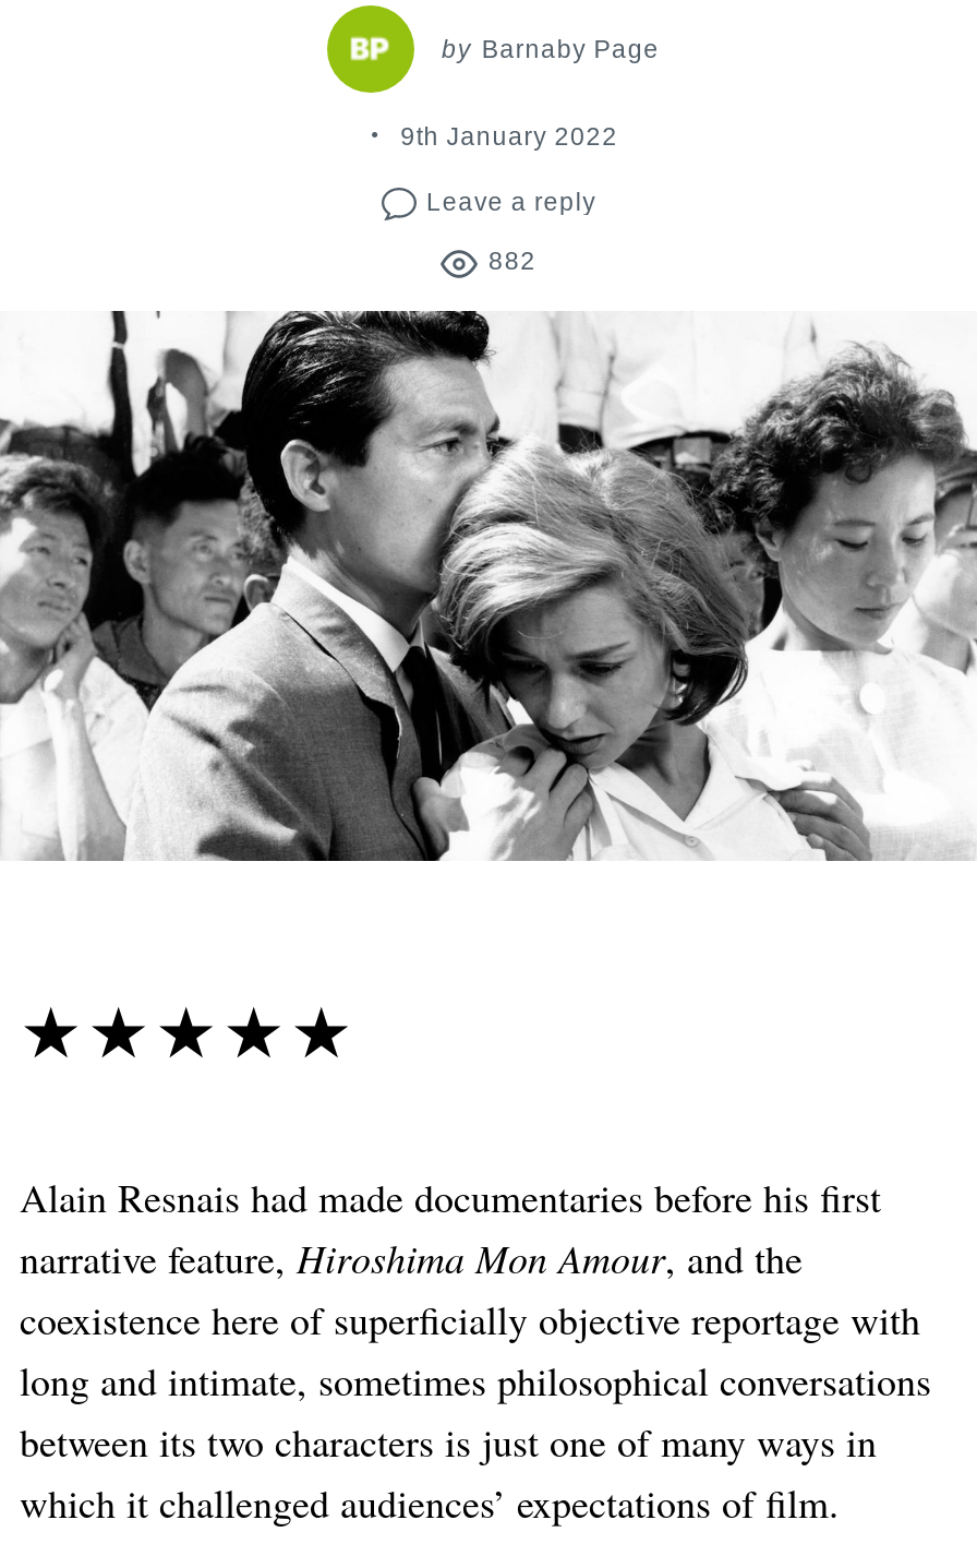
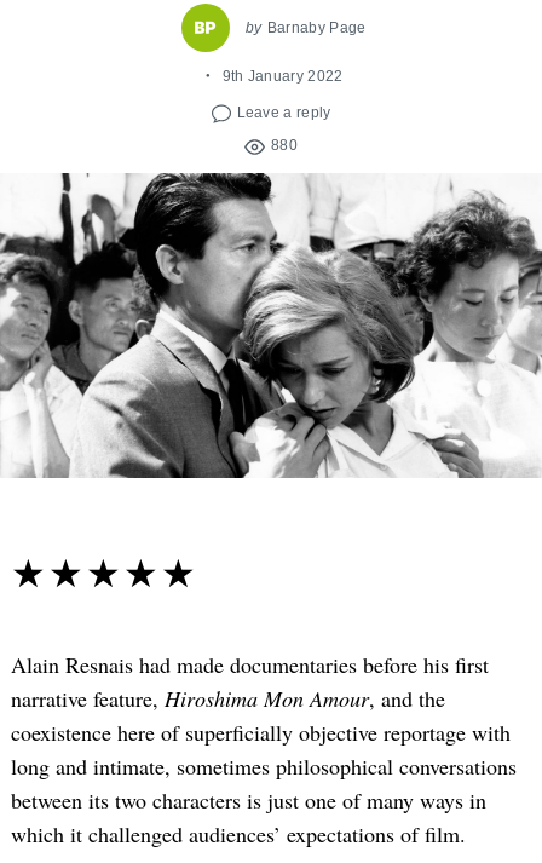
- 882
+ 880
